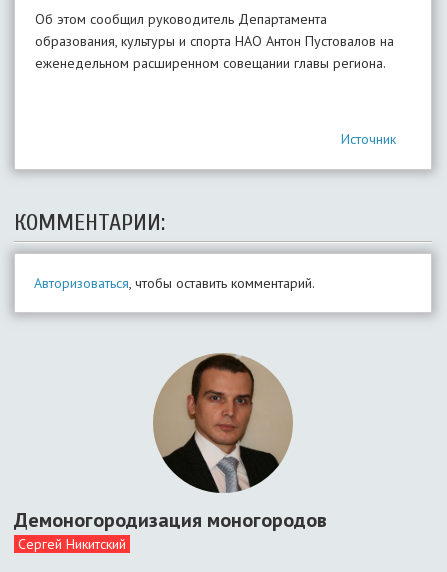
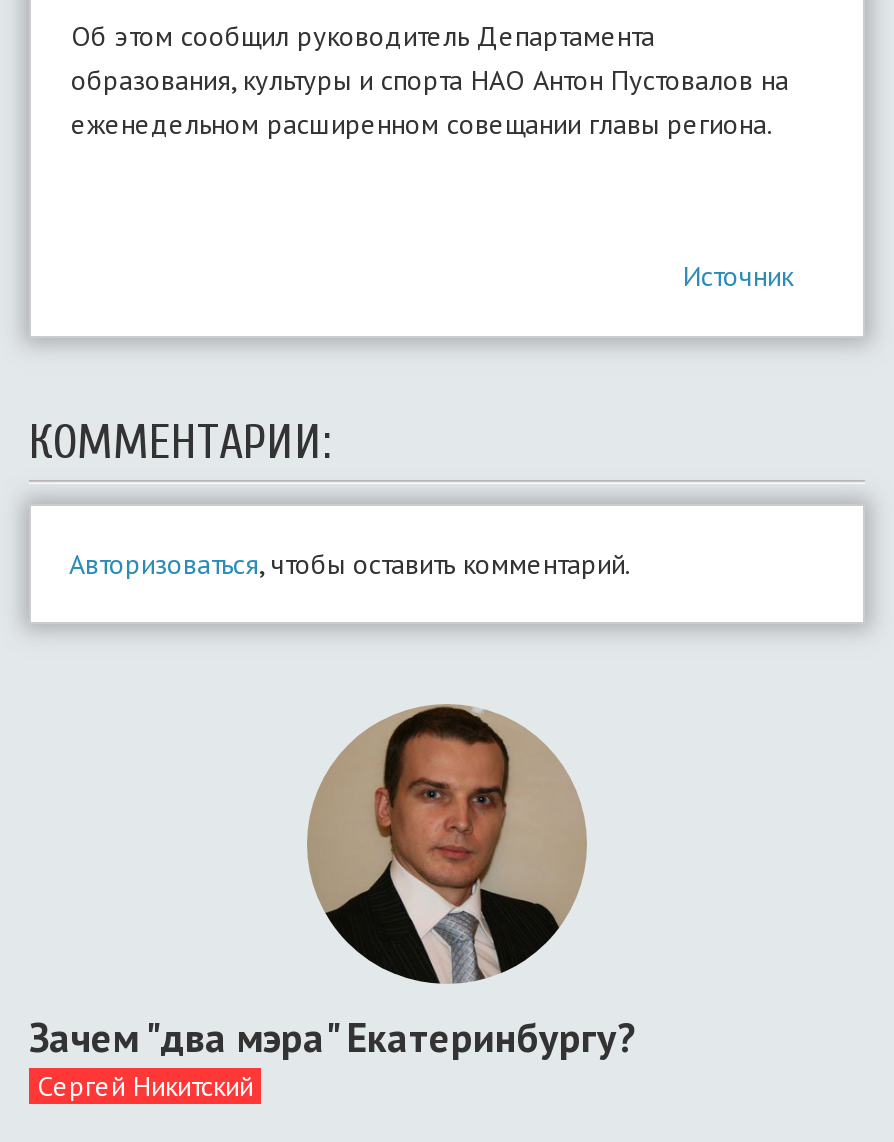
- Демоногородизация моногородов
+ Зачем "два мэра" Екатеринбургу?
